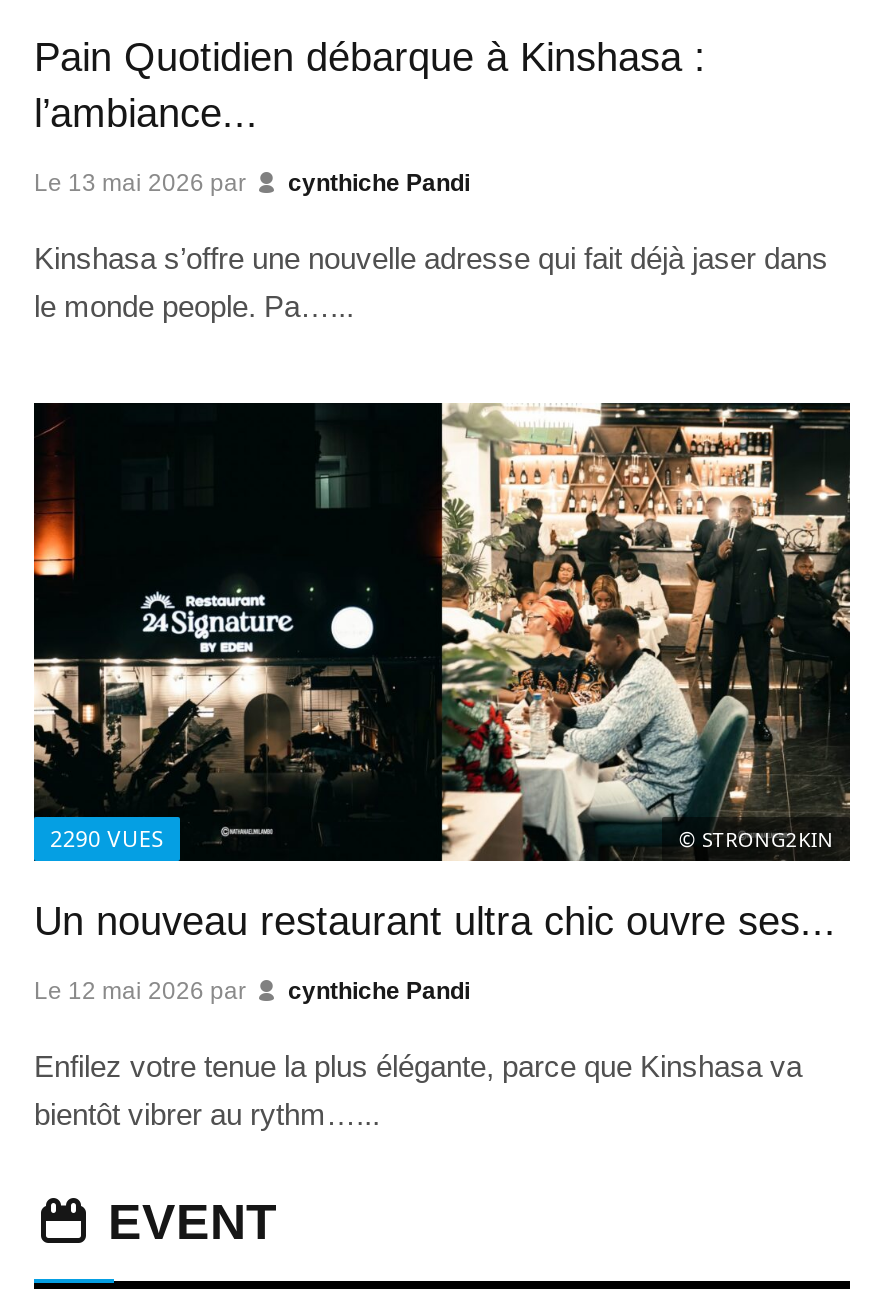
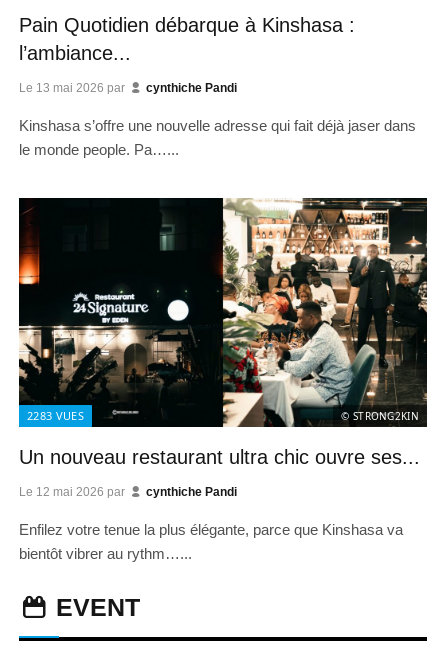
- 2290 VUES
+ 2283 VUES
